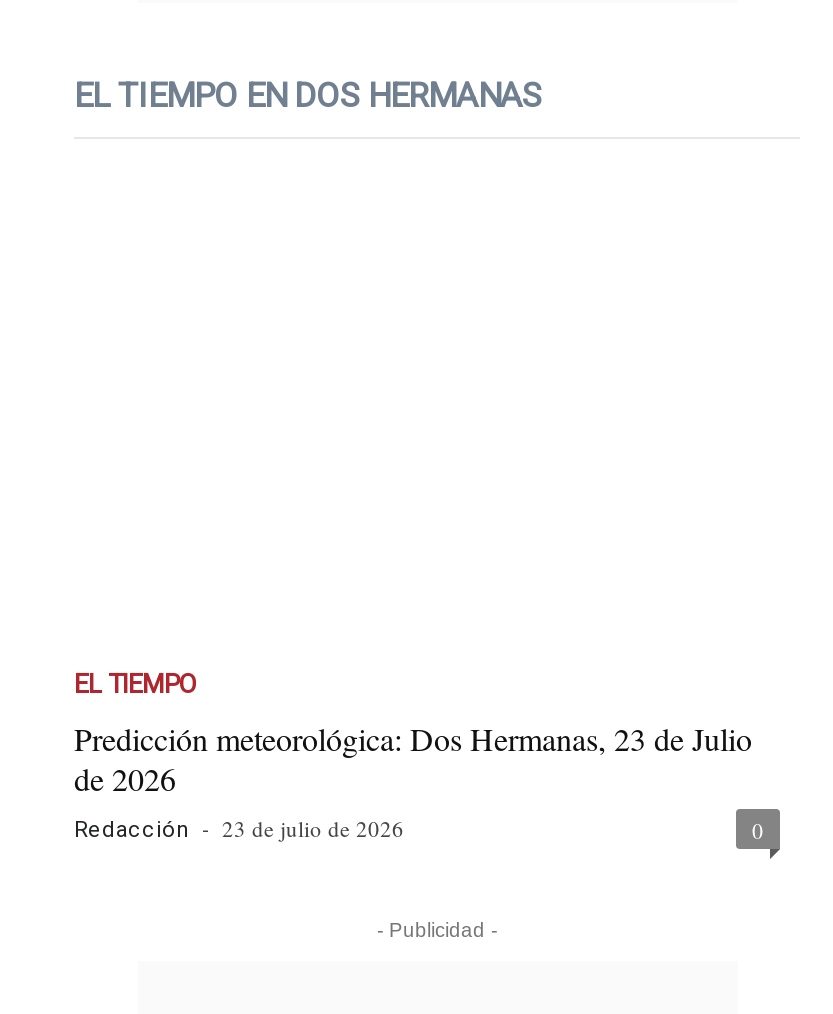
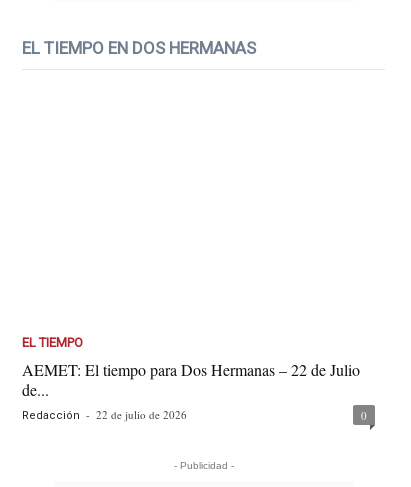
- Predicción meteorológica: Dos Hermanas, 23 de Julio
- de 2026
- Redacción - 23 de julio de 2026
+ AEMET: El tiempo para Dos Hermanas – 22 de Julio
+ de...
+ Redacción - 22 de julio de 2026
